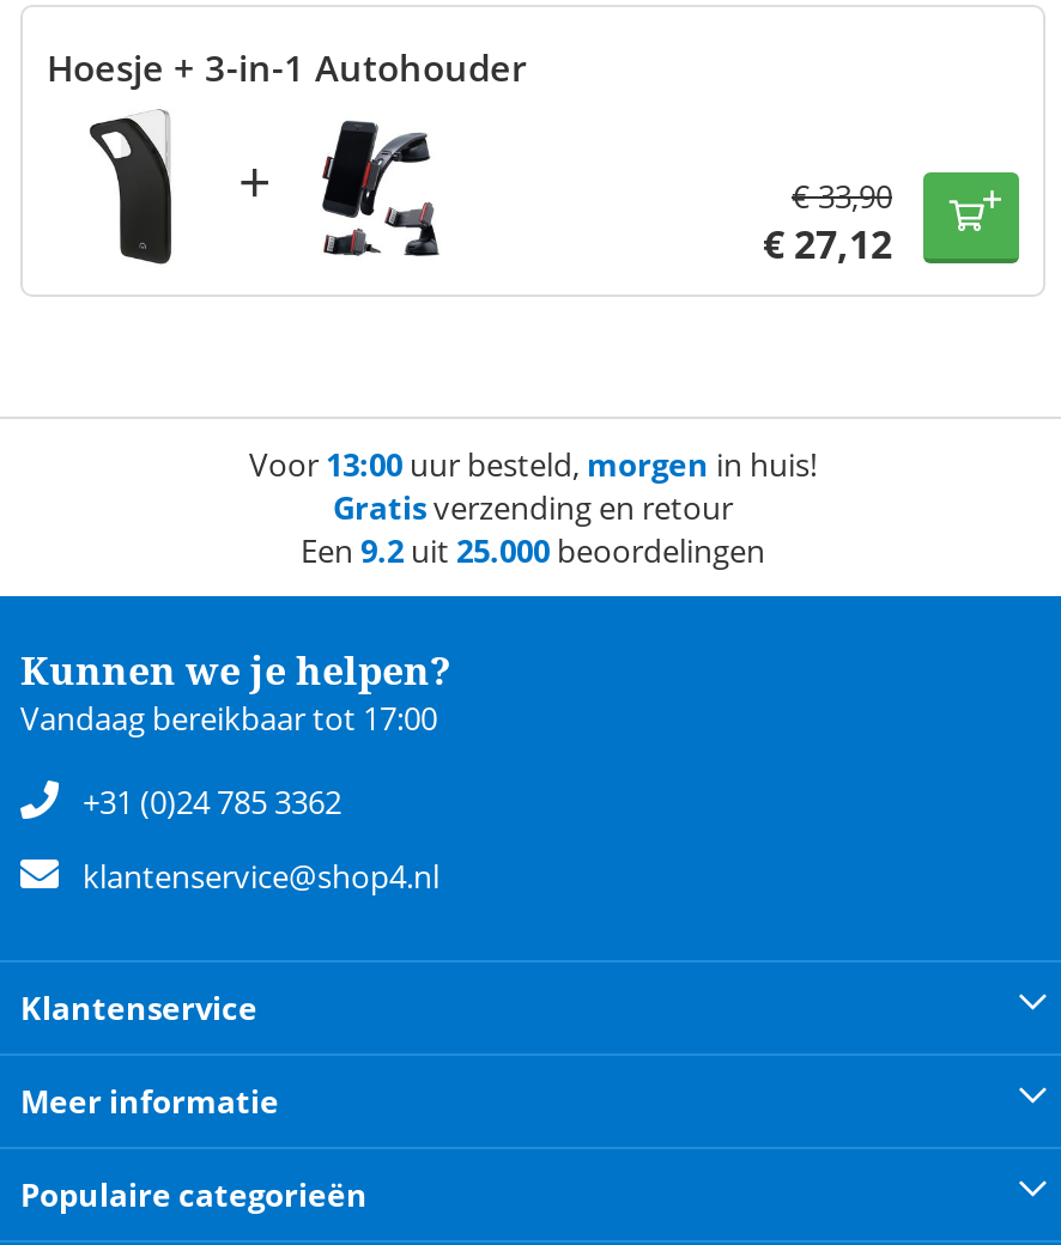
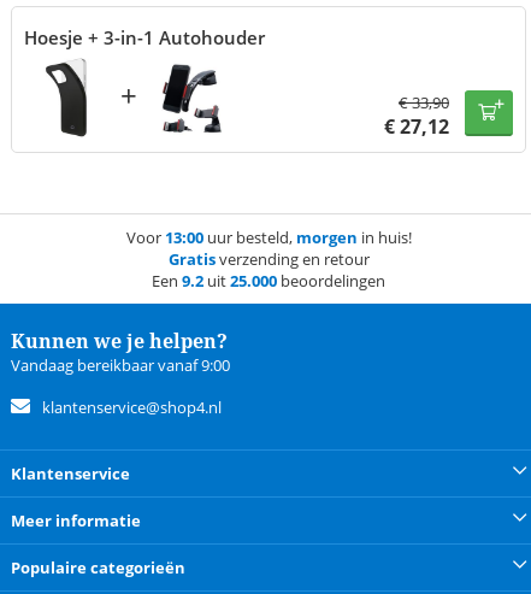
- Vandaag bereikbaar tot 17:00
- +31 (0)24 785 3362
+ Vandaag bereikbaar vanaf 9:00
